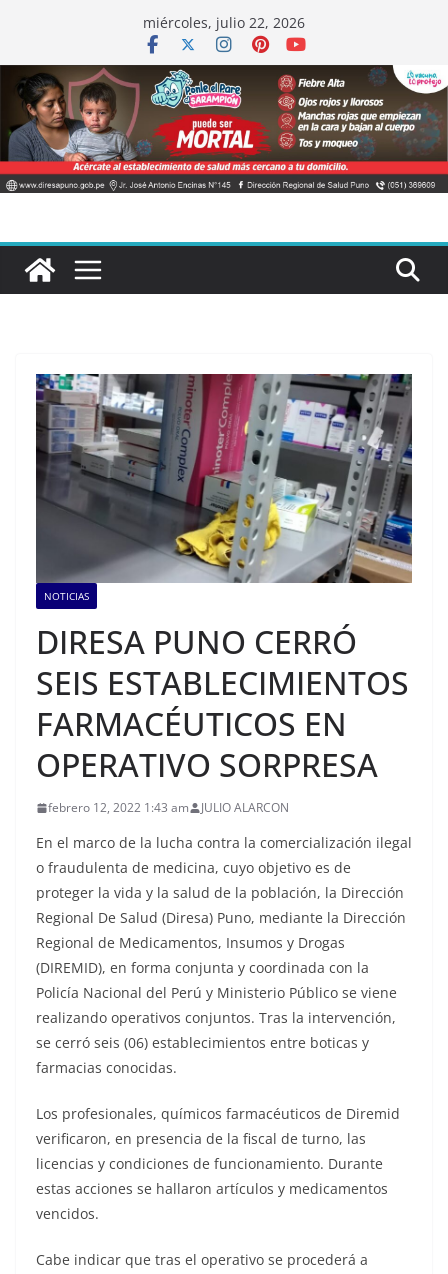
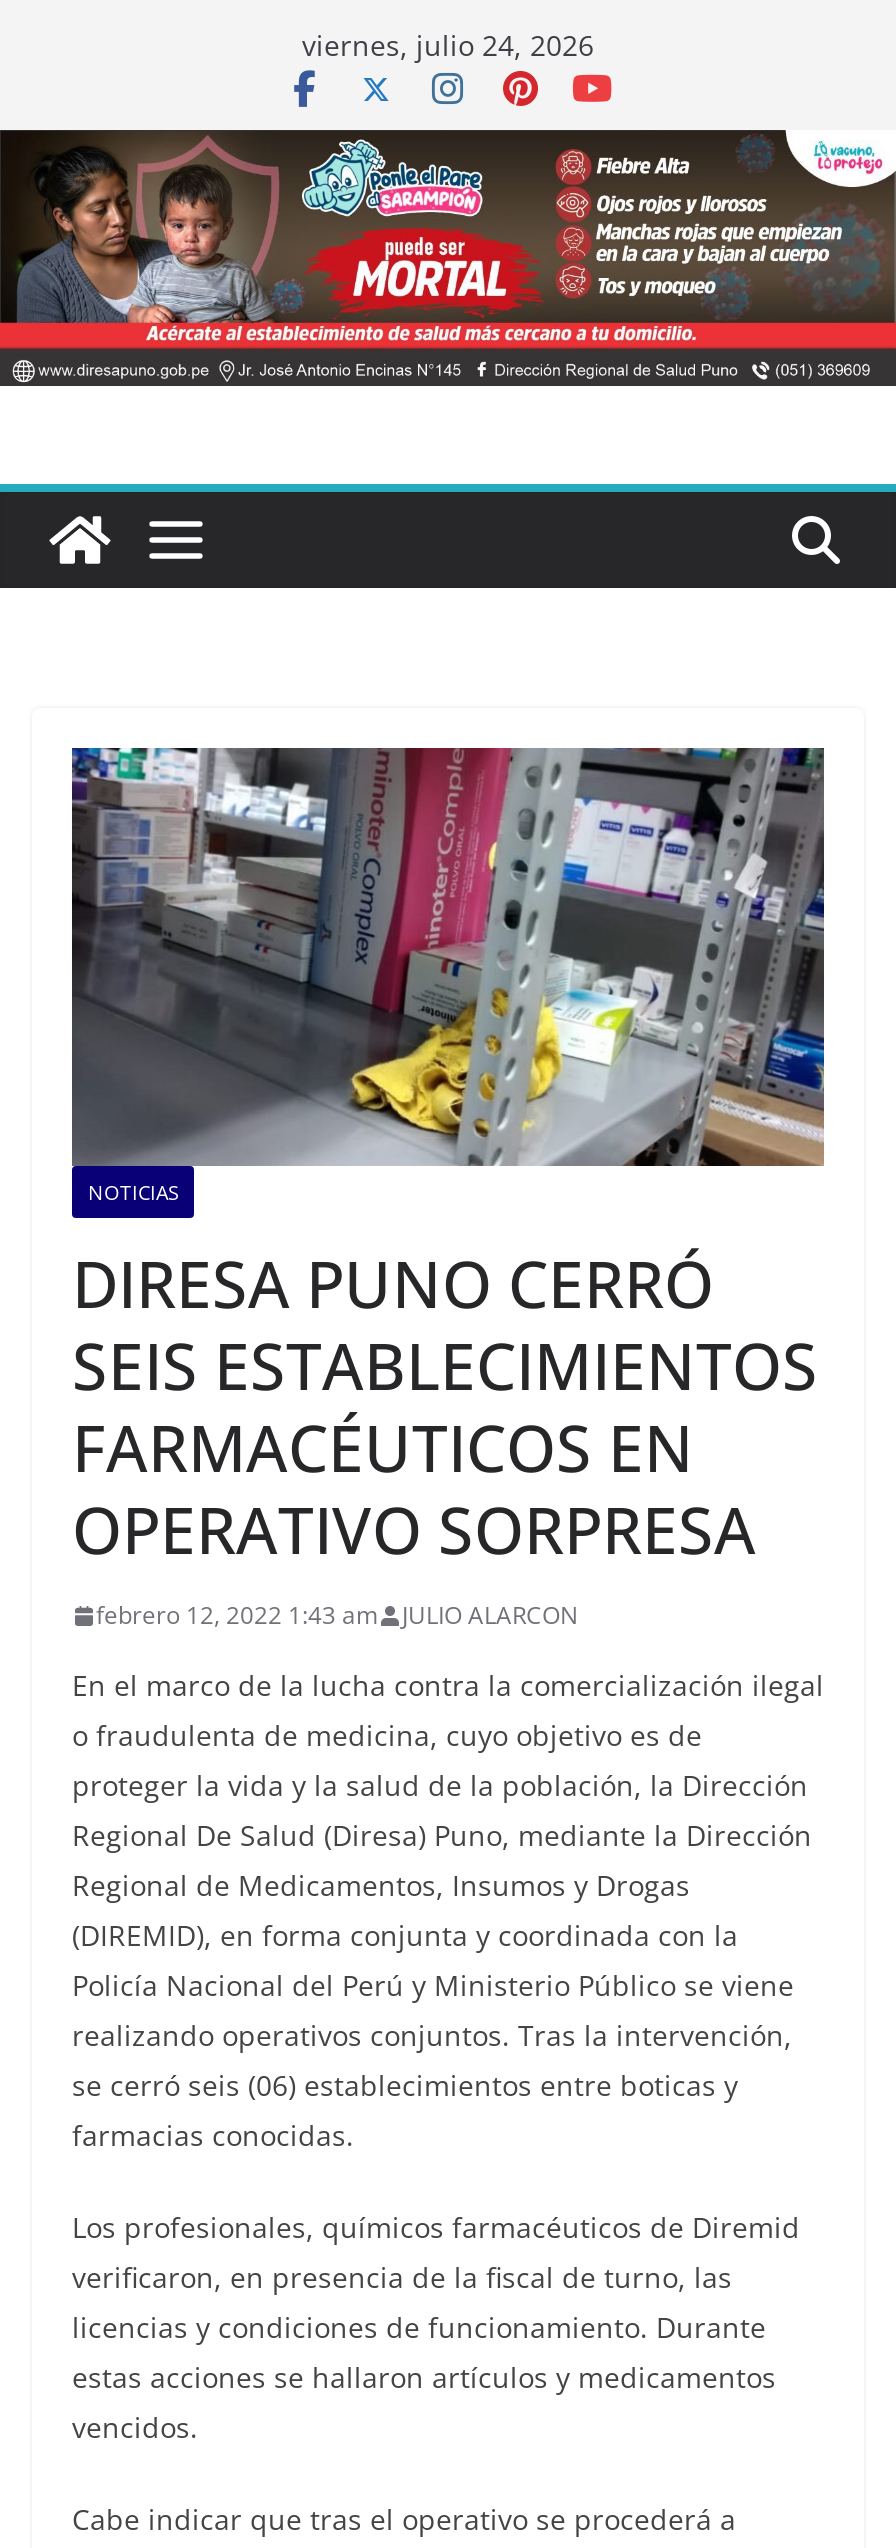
- miércoles, julio 22, 2026
+ viernes, julio 24, 2026
